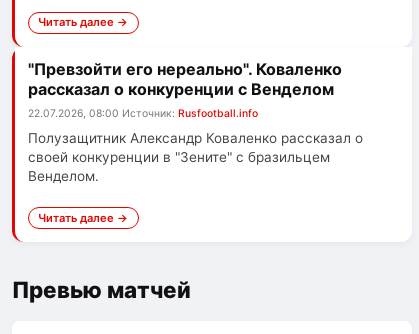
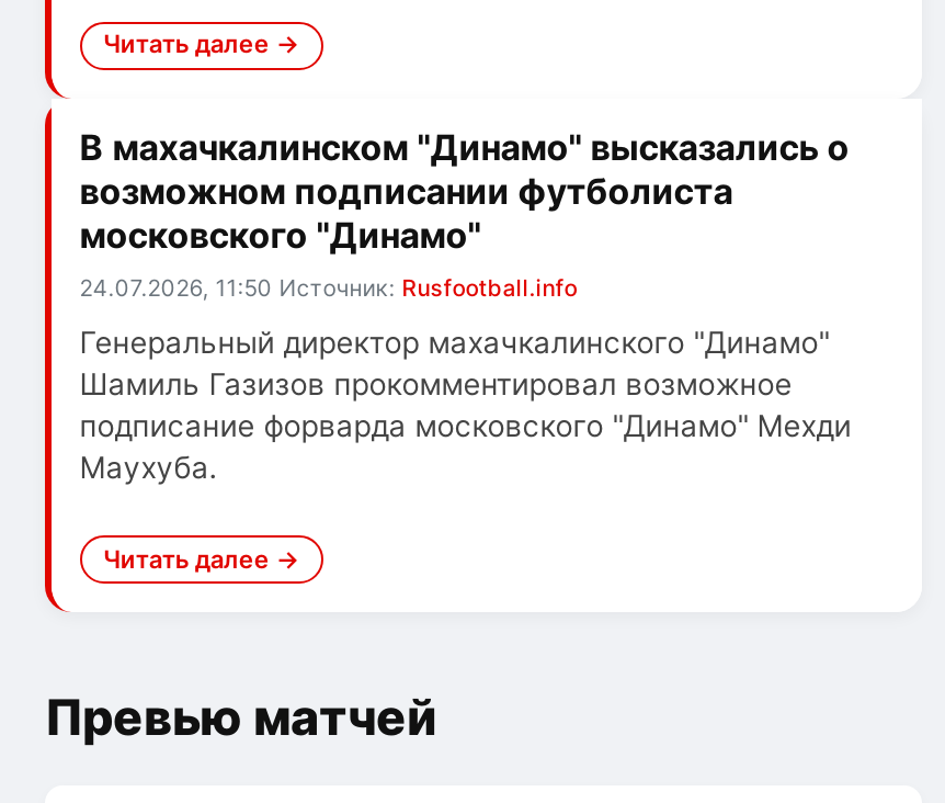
- "Превзойти его нереально". Коваленко
- рассказал о конкуренции с Венделом
- 22.07.2026, 08:00 Источник: Rusfootball.info
+ В махачкалинском "Динамо" высказались о
+ возможном подписании футболиста
+ московского "Динамо"
+ 24.07.2026, 11:50 Источник: Rusfootball.info

- Полузащитник Александр Коваленко рассказал о
- своей конкуренции в "Зените" с бразильцем
- Венделом.
+ Генеральный директор махачкалинского "Динамо"
+ Шамиль Газизов прокомментировал возможное
+ подписание форварда московского "Динамо" Мехди
+ Маухуба.
